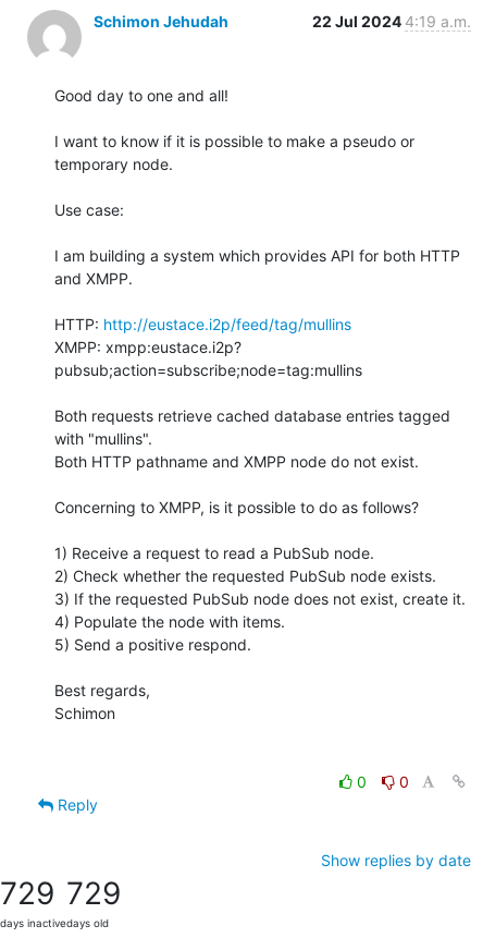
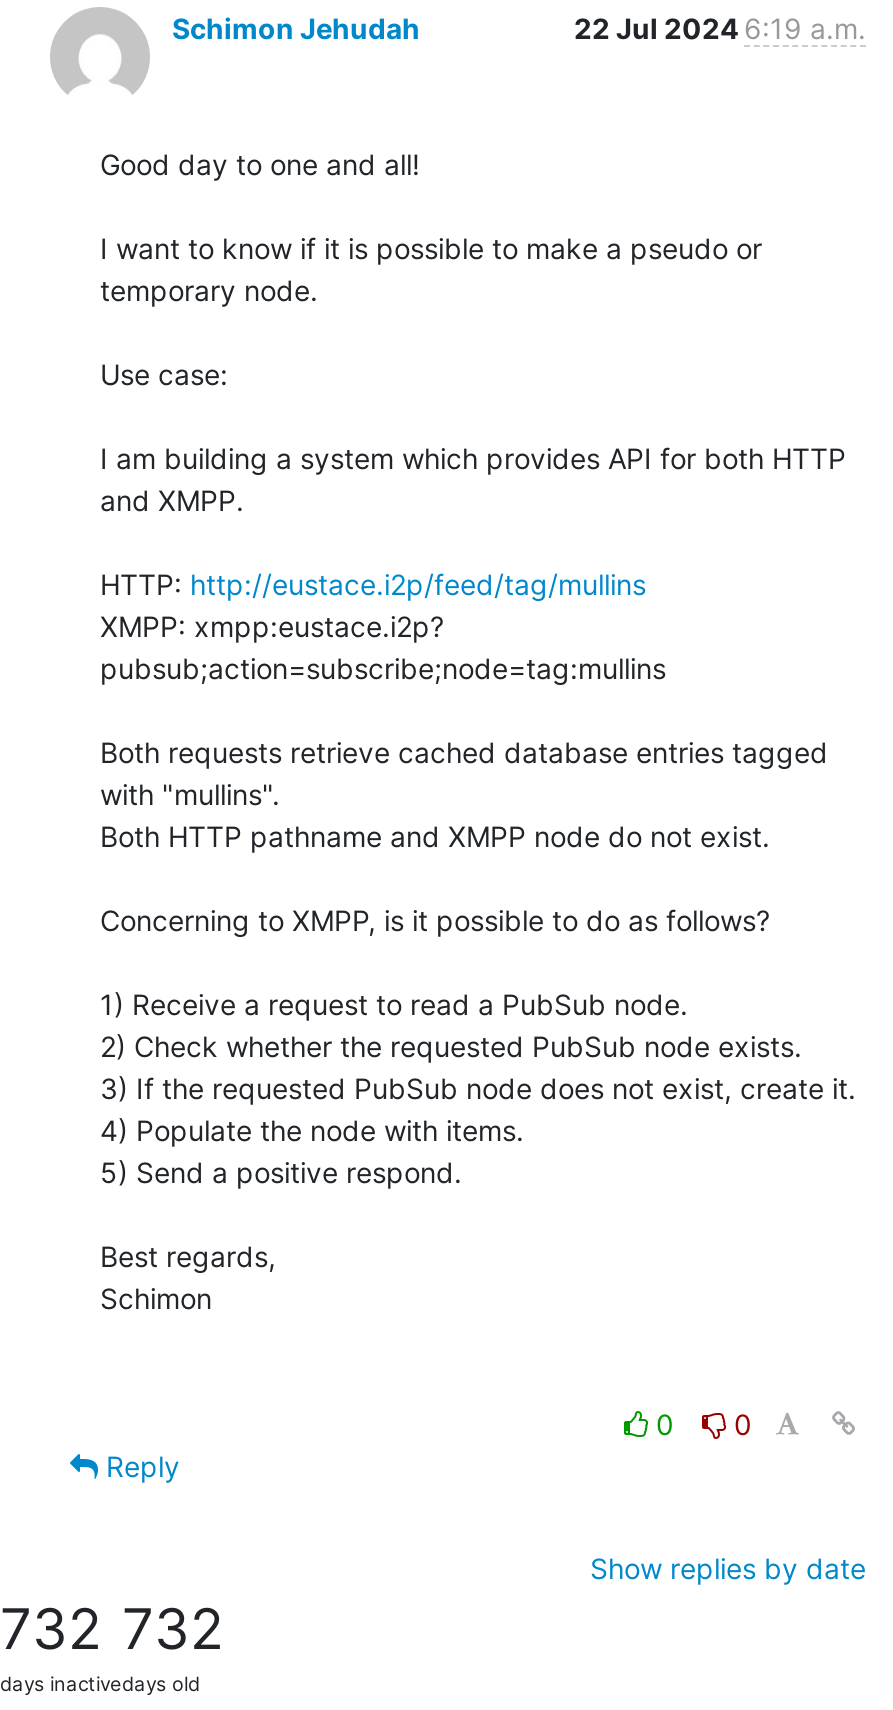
- 22 Jul 2024 4:19 a.m.
+ 22 Jul 2024 6:19 a.m.

- 729
+ 732

- 729
+ 732
